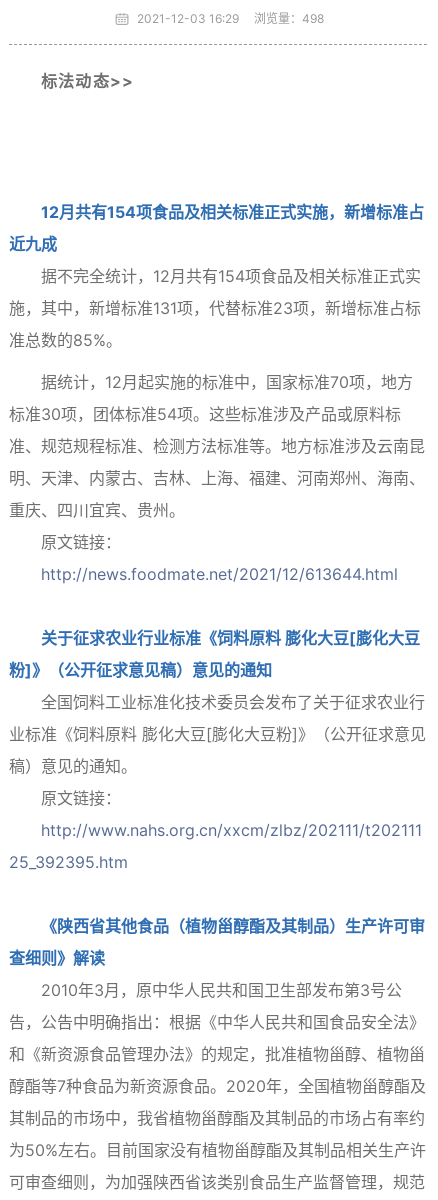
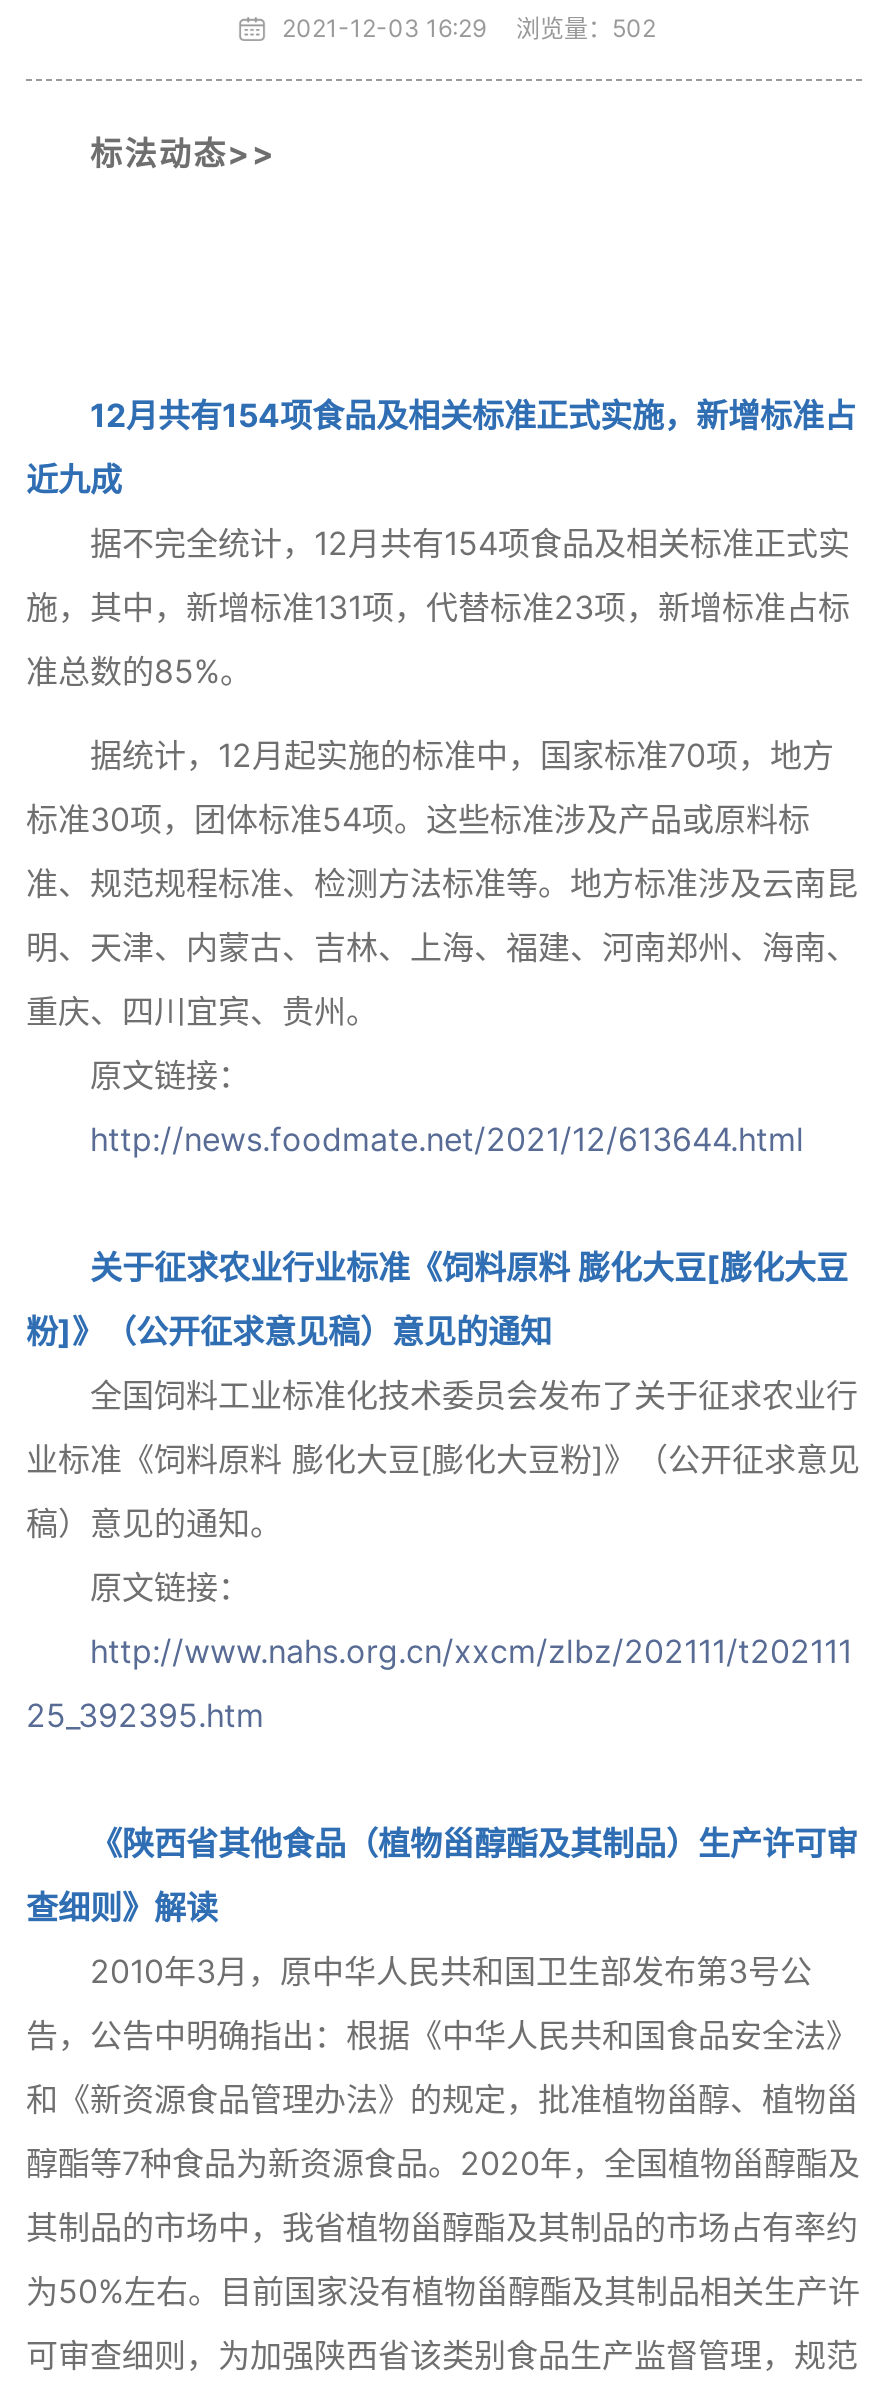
- 2021-12-03 16:29 浏览量：498
+ 2021-12-03 16:29 浏览量：502
